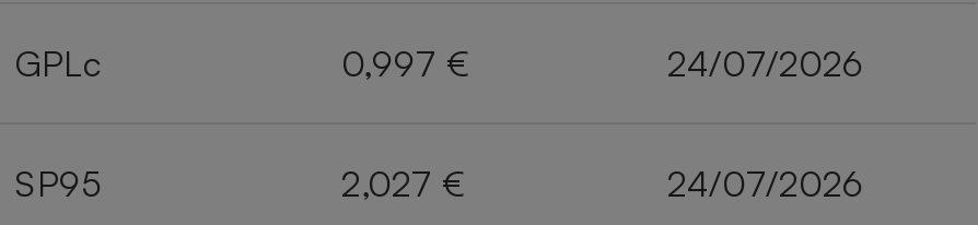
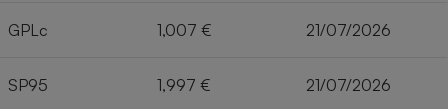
- 0,997 €
+ 1,007 €

- 24/07/2026
+ 21/07/2026

- 2,027 €
+ 1,997 €

- 24/07/2026
+ 21/07/2026
